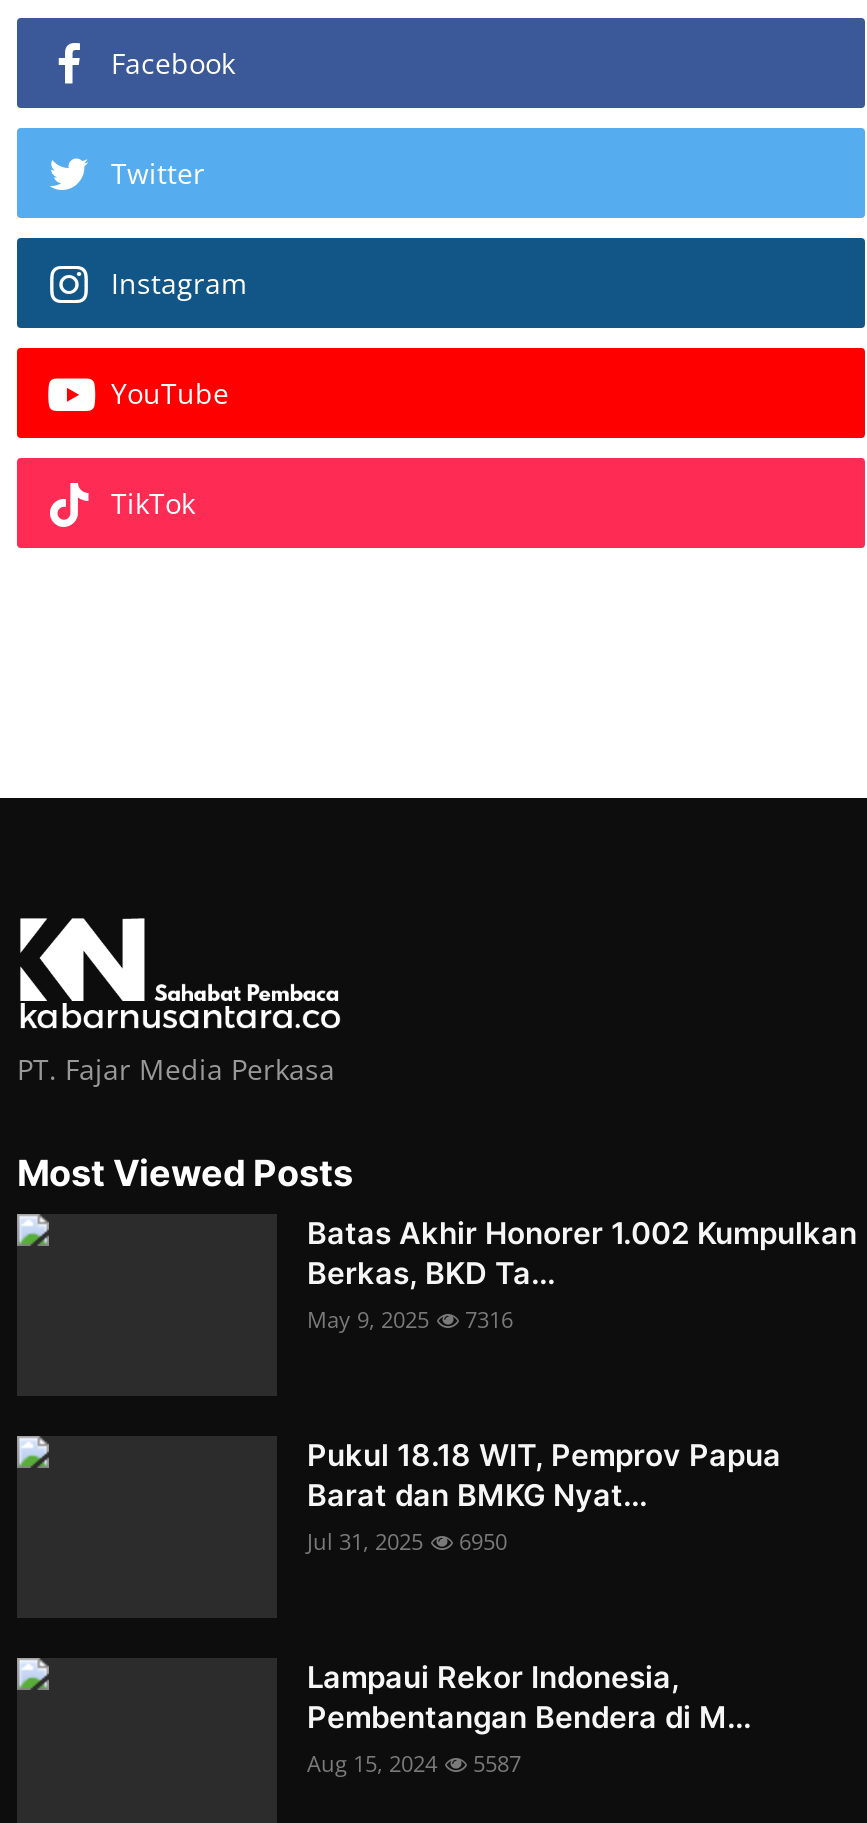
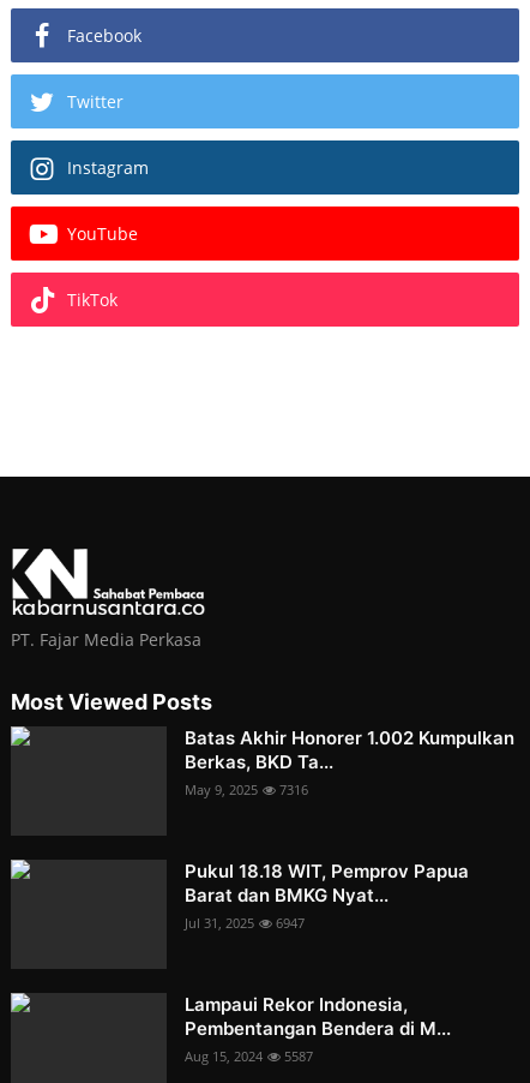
- Jul 31, 2025 6950
+ Jul 31, 2025 6947
